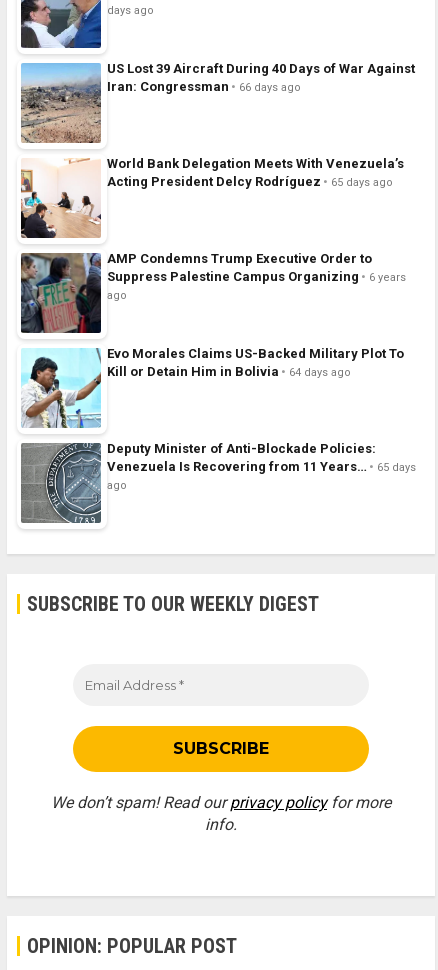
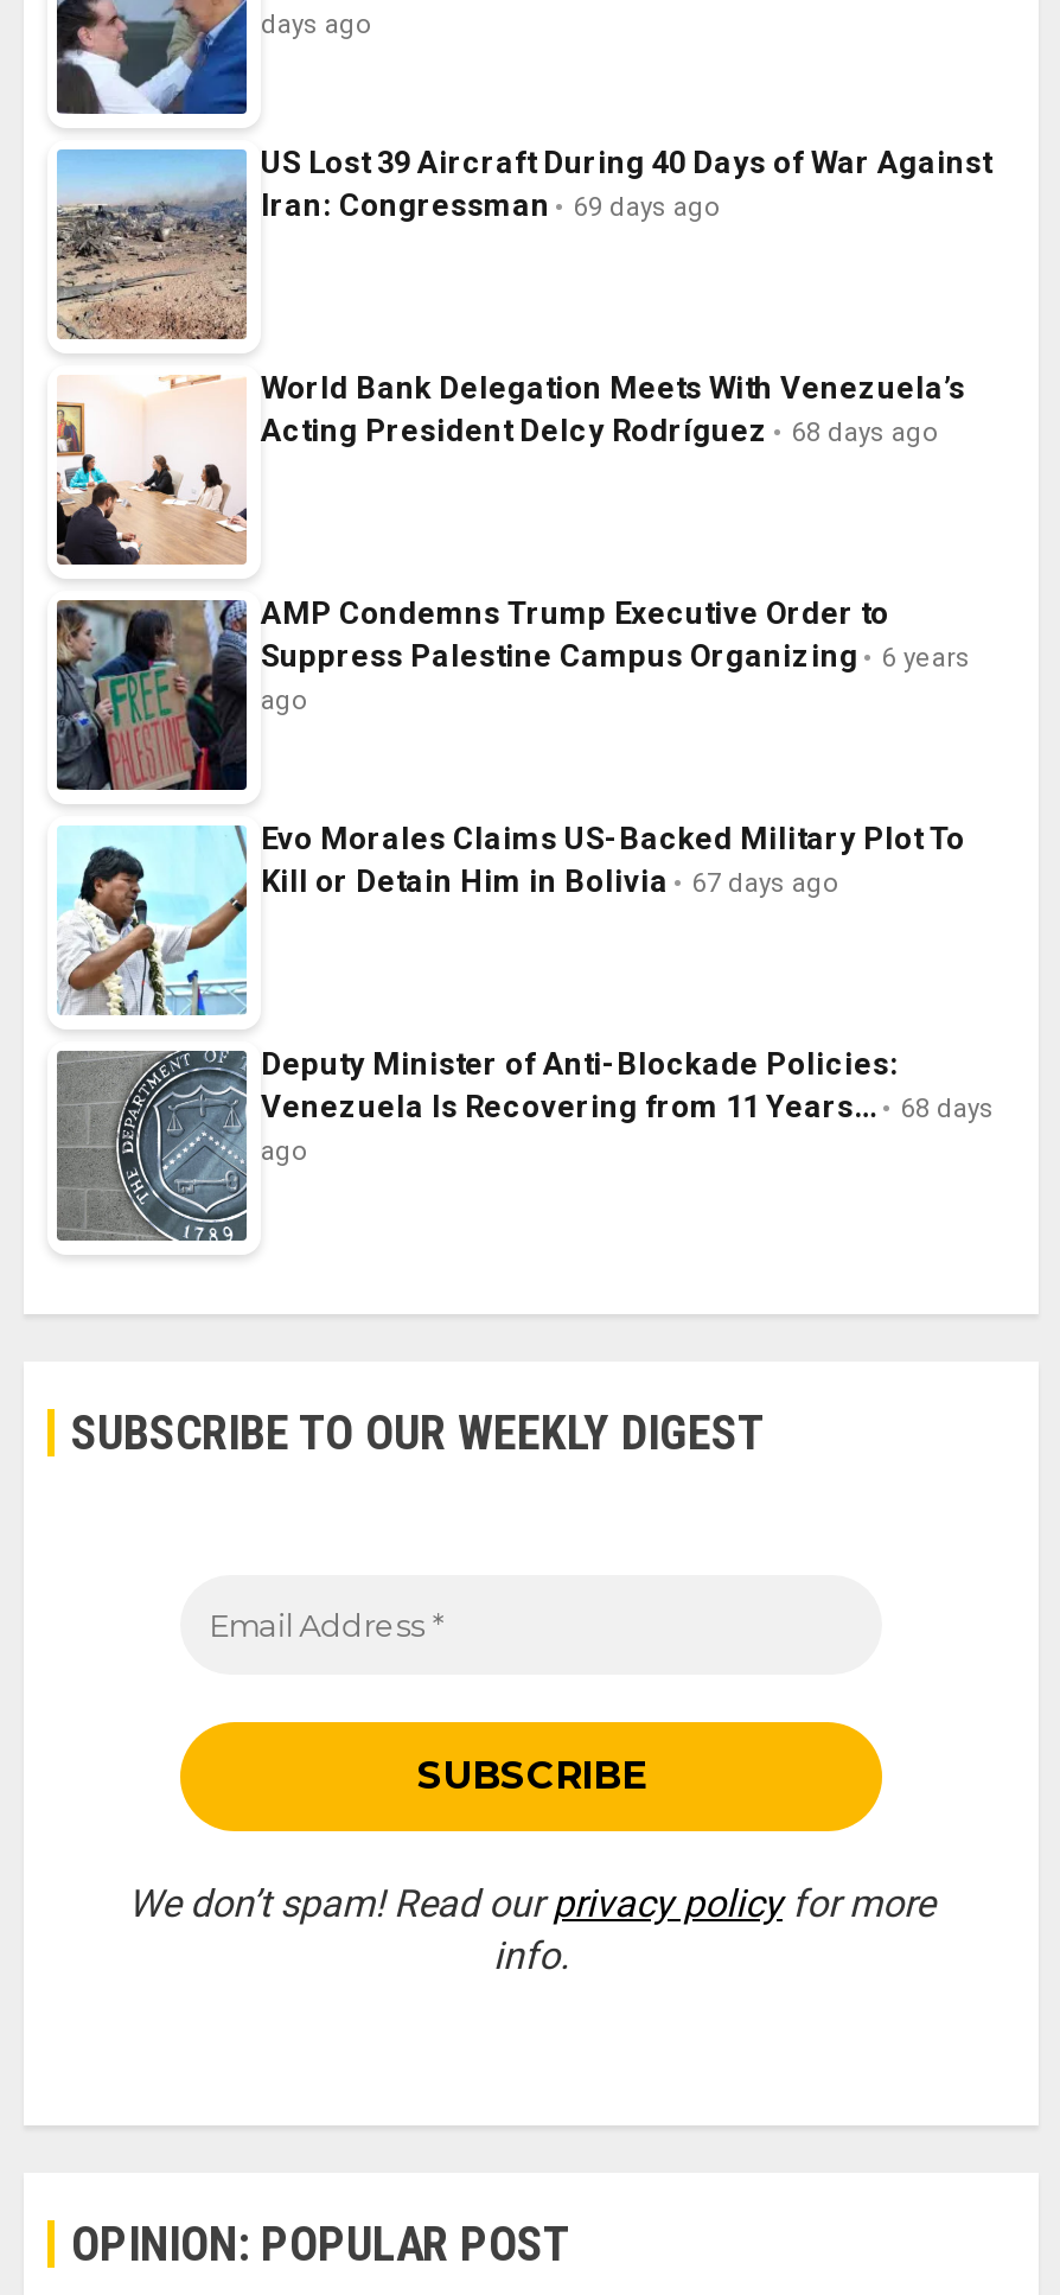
- Iran: Congressman 66 days ago
+ Iran: Congressman 69 days ago

- Acting President Delcy Rodríguez 65 days ago
+ Acting President Delcy Rodríguez 68 days ago

- Kill or Detain Him in Bolivia 64 days ago
+ Kill or Detain Him in Bolivia 67 days ago

- Venezuela Is Recovering from 11 Years… 65 days
+ Venezuela Is Recovering from 11 Years… 68 days
